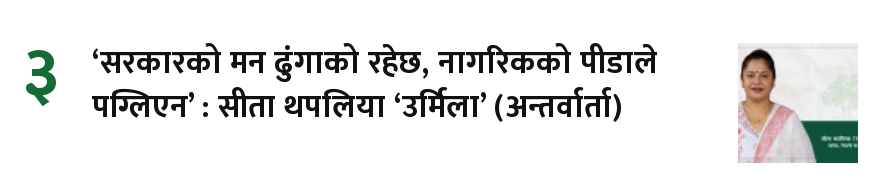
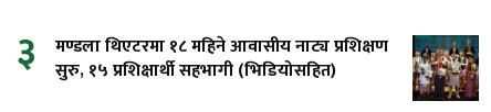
- [image]
- ‘सरकारको मन ढुंगाको रहेछ, नागरिकको पीडाले
- पग्लिएन’ : सीता थपलिया ‘उर्मिला’ (अन्तर्वार्ता)
+ [image]
+ मण्डला थिएटरमा १८ महिने आवासीय नाट्य प्रशिक्षण
+ सुरु, १५ प्रशिक्षार्थी सहभागी (भिडियोसहित)
